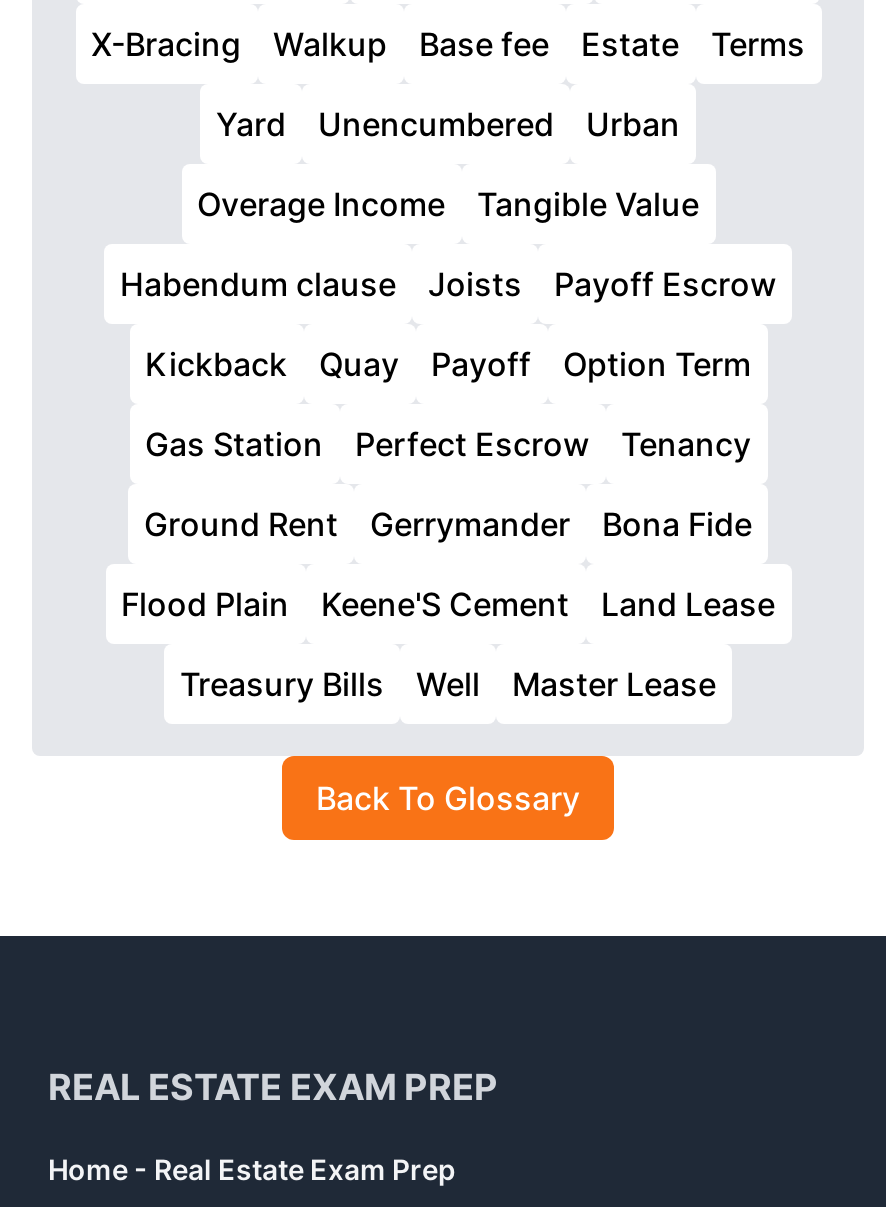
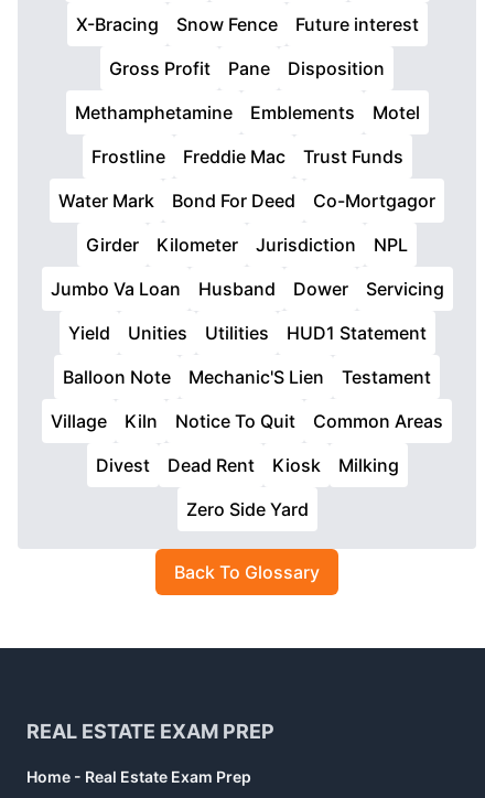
- Walkup
- Base fee
- Estate
- Terms
- Yard
- Unencumbered
- Urban
- Overage Income
- Tangible Value
- Habendum clause
- Joists
- Payoff Escrow
- Kickback
- Quay
- Payoff
- Option Term
- Gas Station
- Perfect Escrow
- Tenancy
- Ground Rent
- Gerrymander
- Bona Fide
- Flood Plain
- Keene'S Cement
- Land Lease
- Treasury Bills
- Well
- Master Lease
+ Snow Fence
+ Future interest
+ Gross Profit
+ Pane
+ Disposition
+ Methamphetamine
+ Emblements
+ Motel
+ Frostline
+ Freddie Mac
+ Trust Funds
+ Water Mark
+ Bond For Deed
+ Co-Mortgagor
+ Girder
+ Kilometer
+ Jurisdiction
+ NPL
+ Jumbo Va Loan
+ Husband
+ Dower
+ Servicing
+ Yield
+ Unities
+ Utilities
+ HUD1 Statement
+ Balloon Note
+ Mechanic'S Lien
+ Testament
+ Village
+ Kiln
+ Notice To Quit
+ Common Areas
+ Divest
+ Dead Rent
+ Kiosk
+ Milking
+ Zero Side Yard
